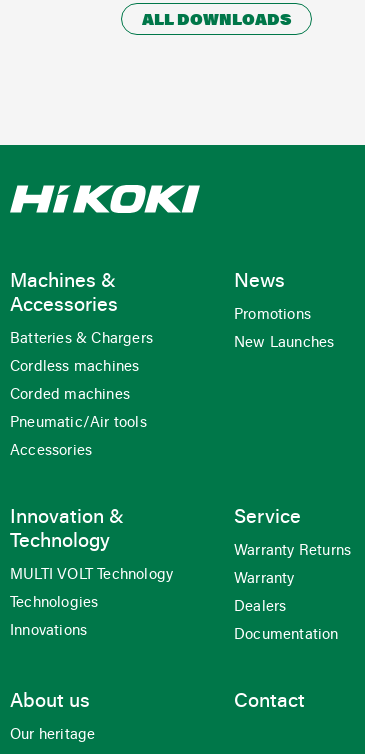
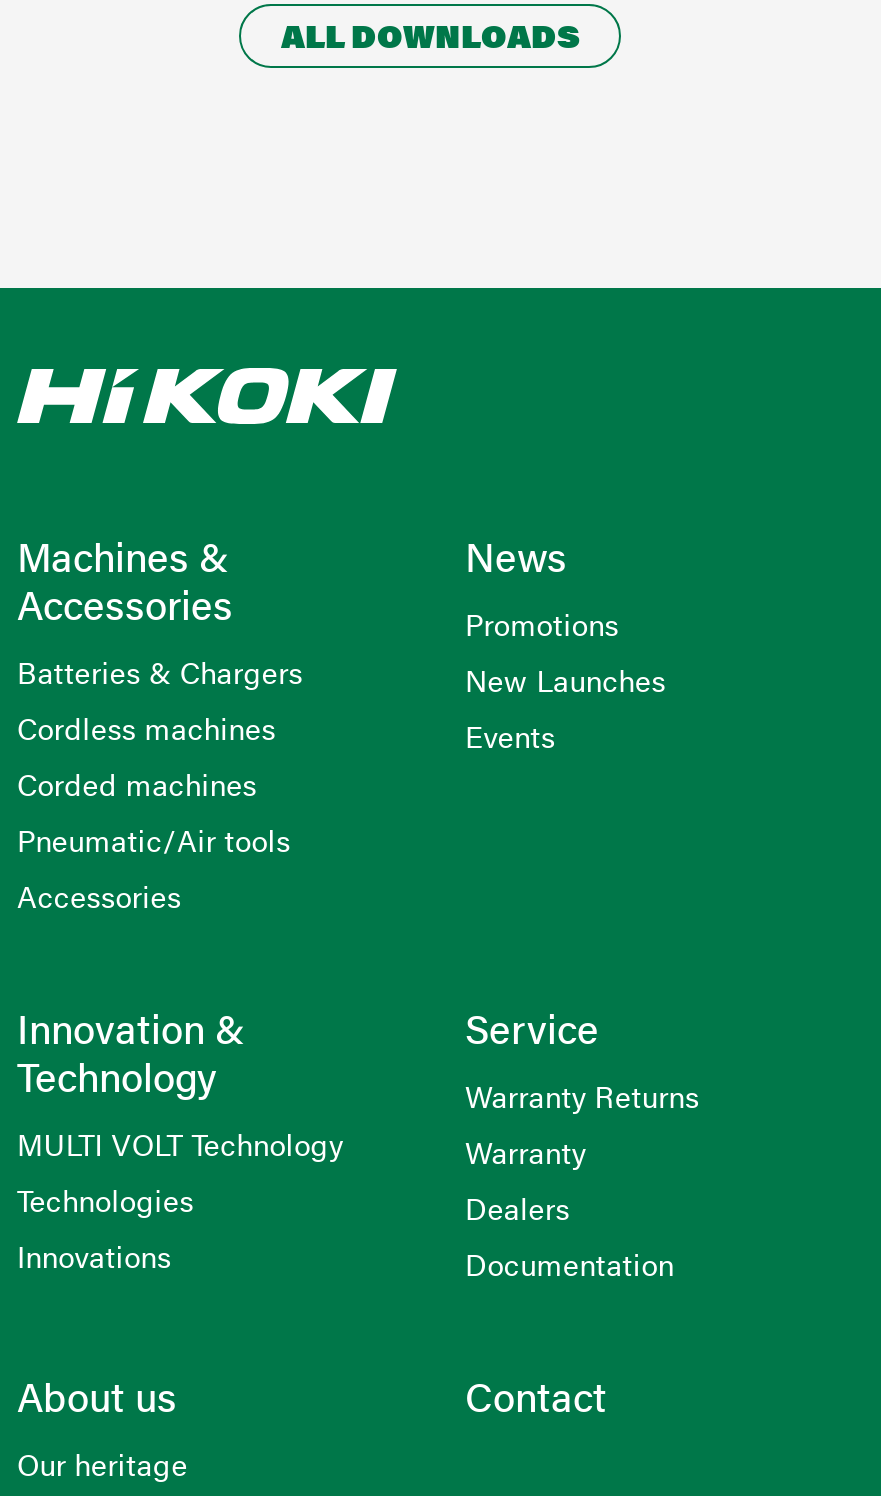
+ Events
